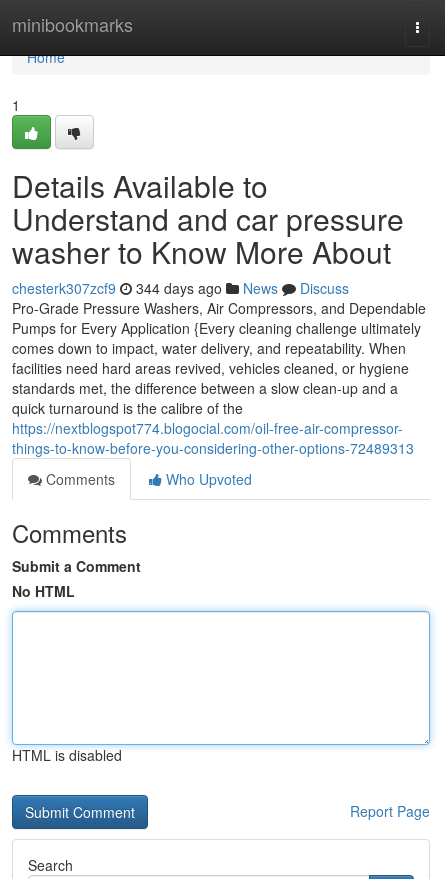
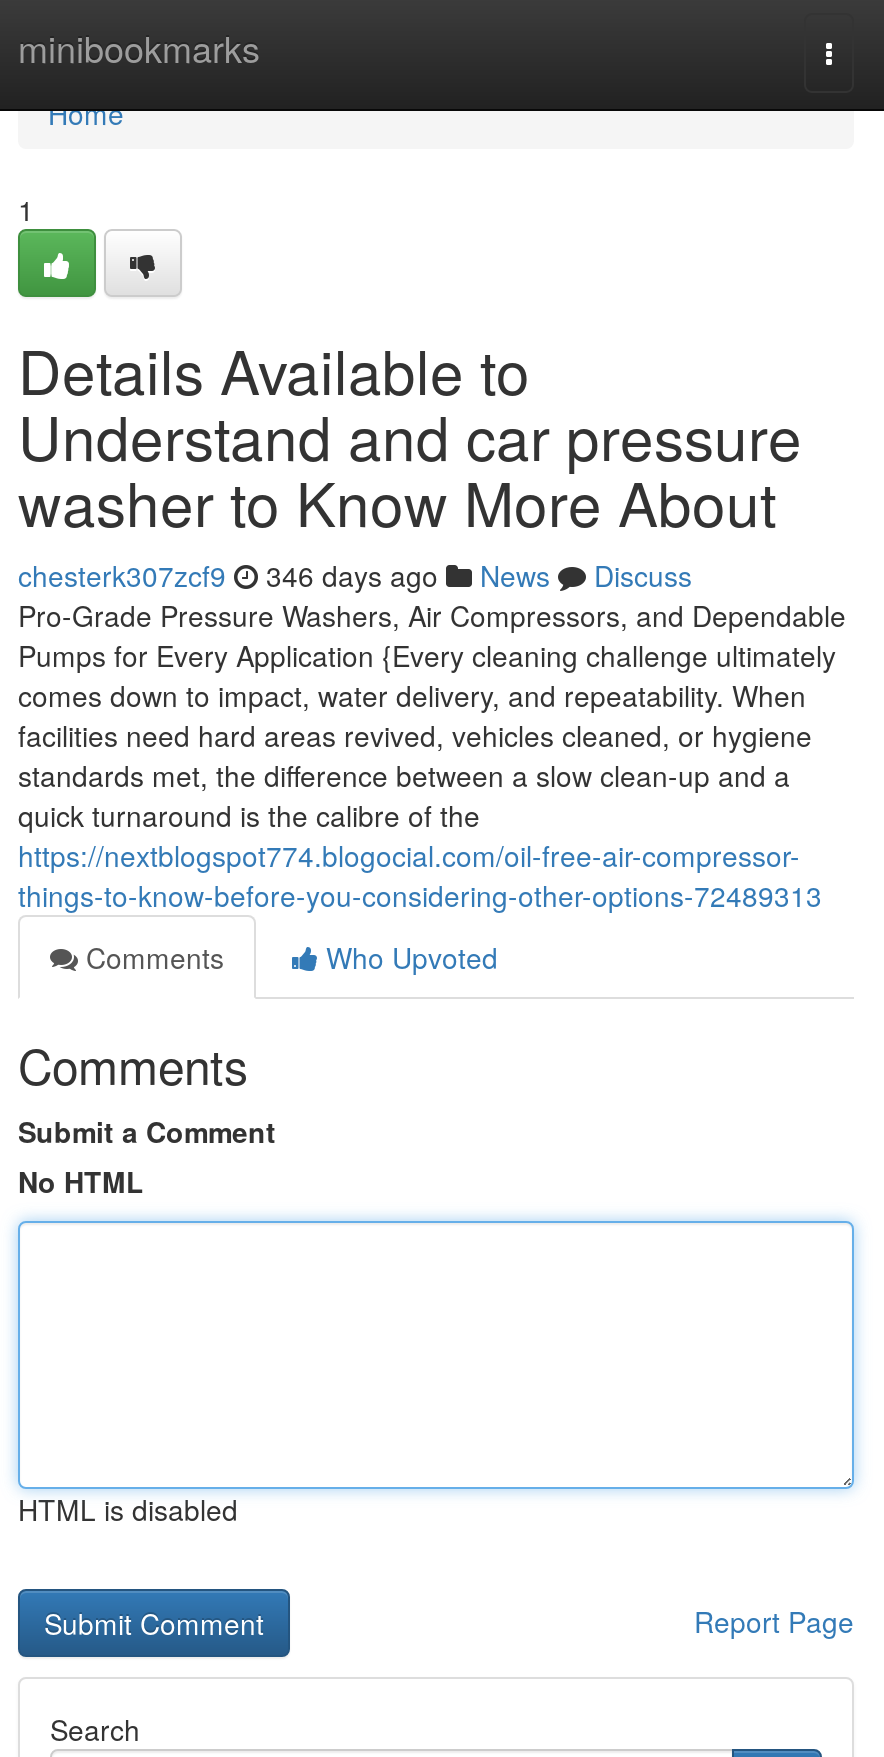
- chesterk307zcf9 344 days ago News Discuss
+ chesterk307zcf9 346 days ago News Discuss
